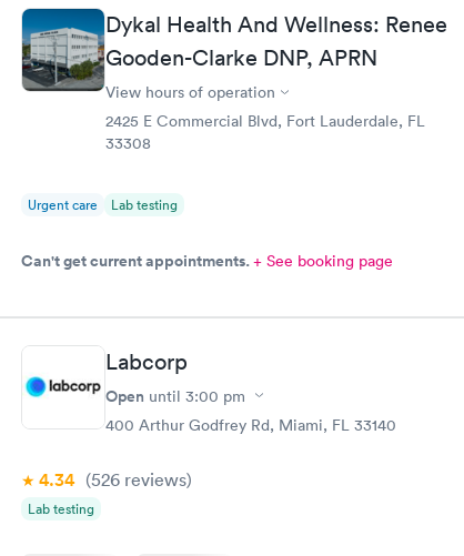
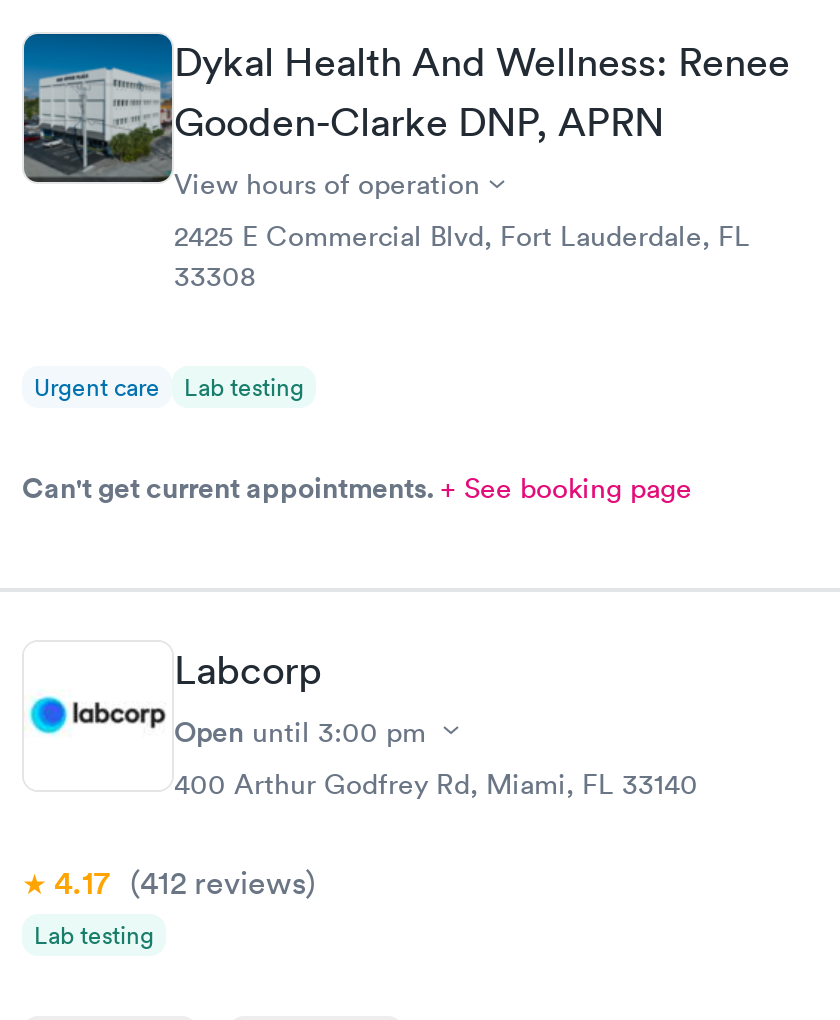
- 4.34 (526 reviews)
+ 4.17 (412 reviews)
